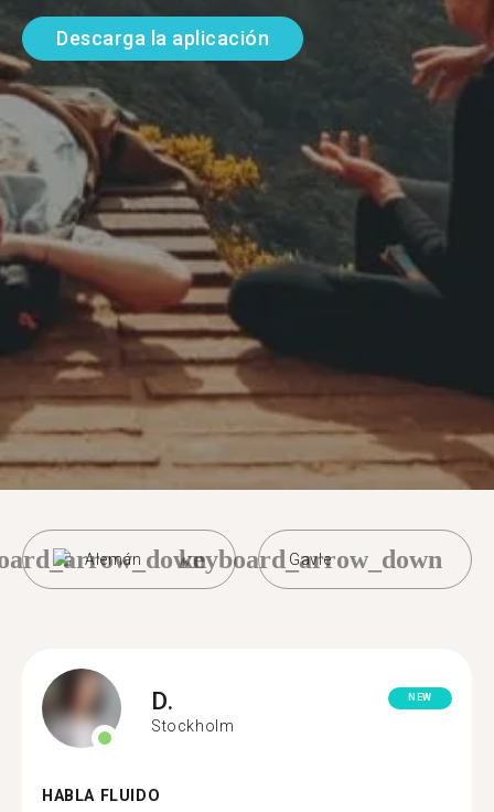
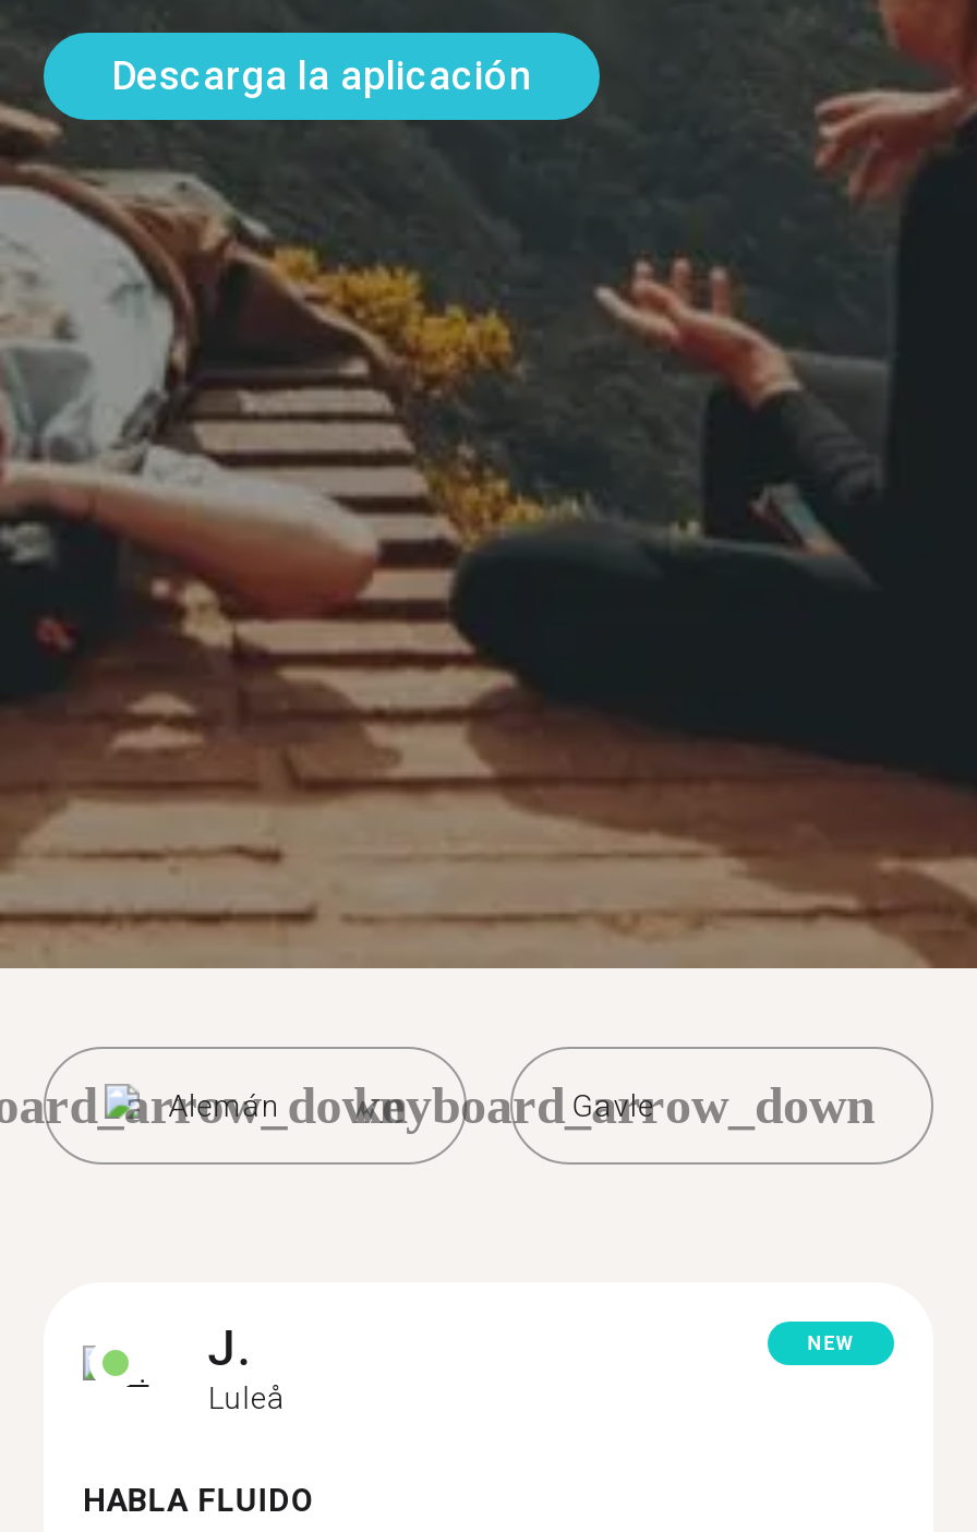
- [image]
+ [image]

- D.
- Stockholm
+ J.
+ Luleå
